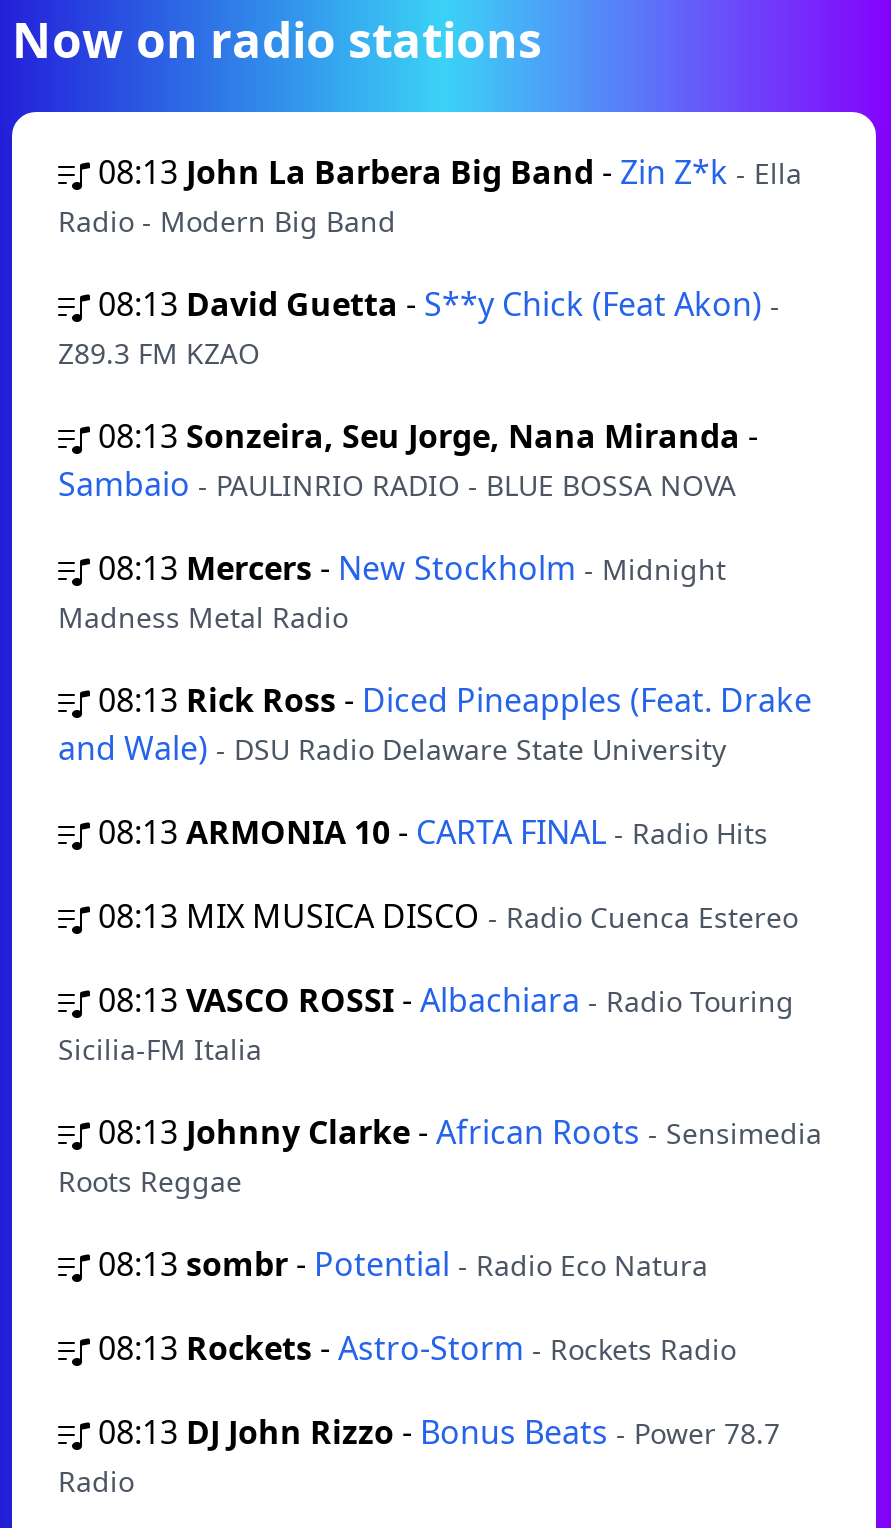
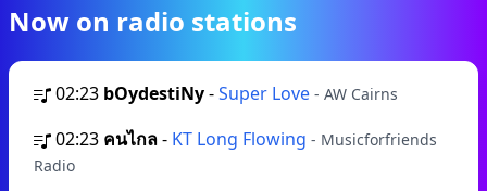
- 08:13 John La Barbera Big Band - Zin Z*k - Ella
- Radio - Modern Big Band
- 08:13 David Guetta - S**y Chick (Feat Akon) -
- Z89.3 FM KZAO
- 08:13 Sonzeira, Seu Jorge, Nana Miranda -
- Sambaio - PAULINRIO RADIO - BLUE BOSSA NOVA
- 08:13 Mercers - New Stockholm - Midnight
- Madness Metal Radio
- 08:13 Rick Ross - Diced Pineapples (Feat. Drake
- and Wale) - DSU Radio Delaware State University
- 08:13 ARMONIA 10 - CARTA FINAL - Radio Hits
- 08:13 MIX MUSICA DISCO - Radio Cuenca Estereo
- 08:13 VASCO ROSSI - Albachiara - Radio Touring
- Sicilia-FM Italia
- 08:13 Johnny Clarke - African Roots - Sensimedia
- Roots Reggae
- 08:13 sombr - Potential - Radio Eco Natura
- 08:13 Rockets - Astro-Storm - Rockets Radio
- 08:13 DJ John Rizzo - Bonus Beats - Power 78.7
+ 02:23 bOydestiNy - Super Love - AW Cairns
+ 02:23 คนไกล- KT Long Flowing - Musicforfriends
